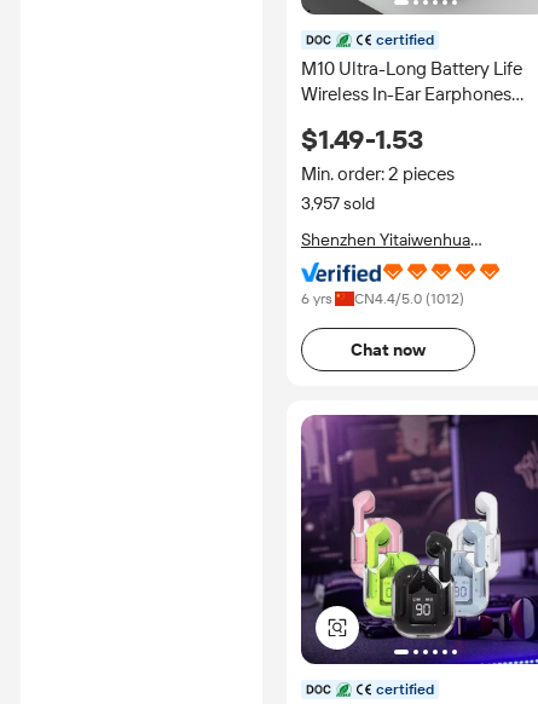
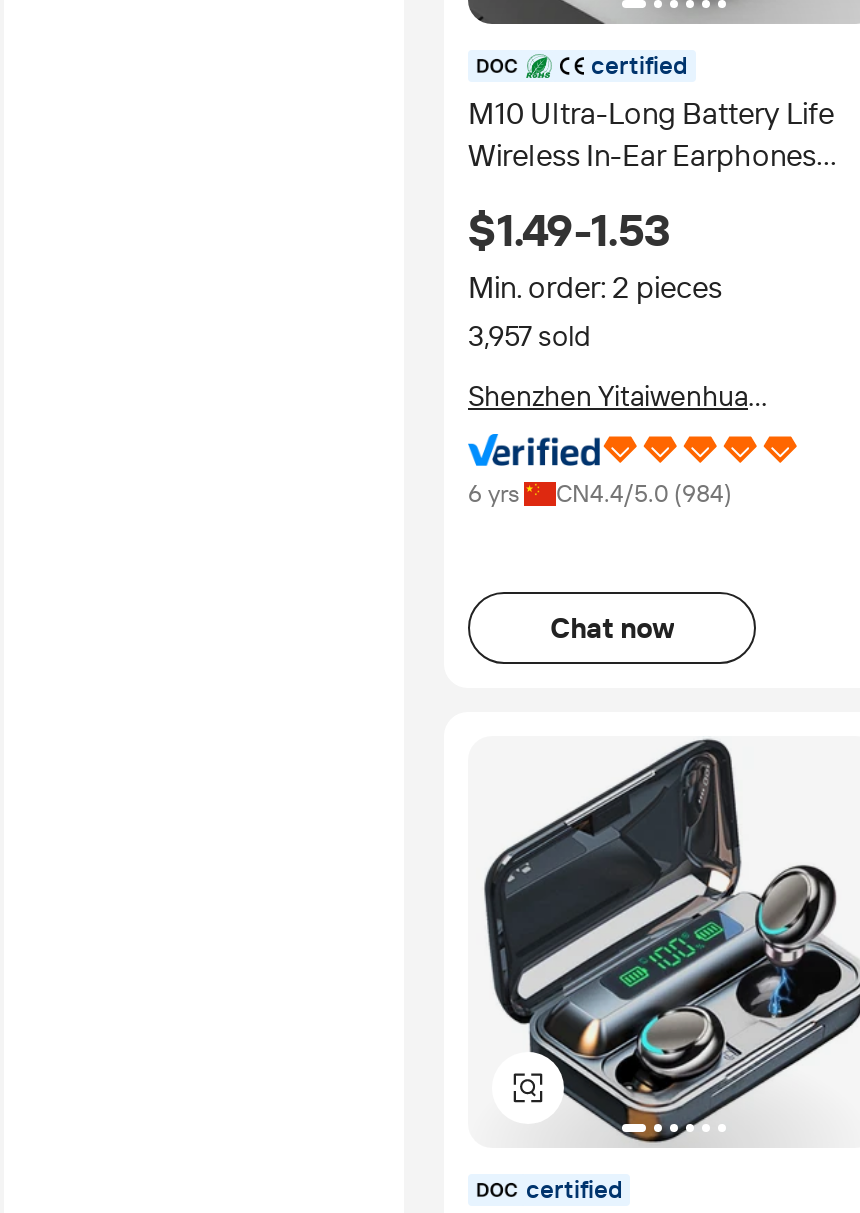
- 6 yrs CN4.4/5.0 (1012)
+ 6 yrs CN4.4/5.0 (984)

- [image]
+ [image]
